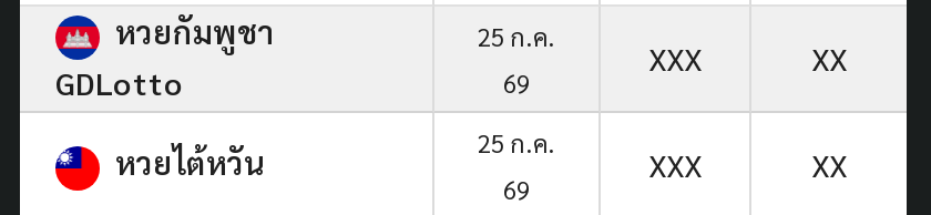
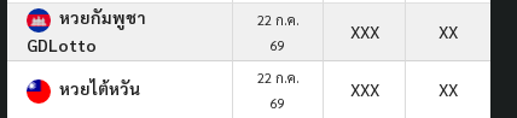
- 25 ก.ค.
+ 22 ก.ค.

- 25 ก.ค.
+ 22 ก.ค.
